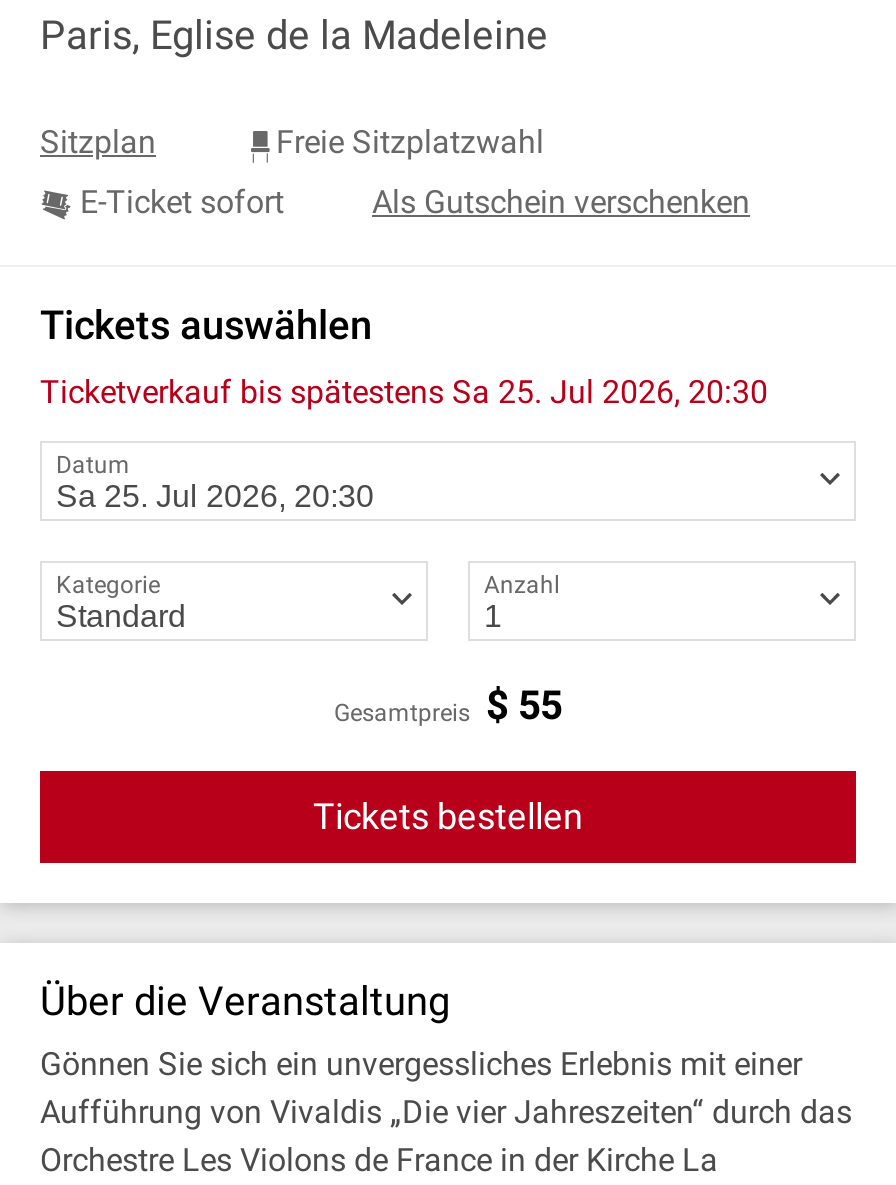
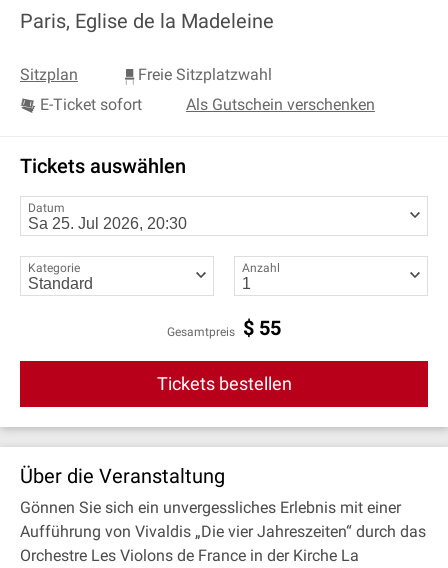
- Ticketverkauf bis spätestens Sa 25. Jul 2026, 20:30
